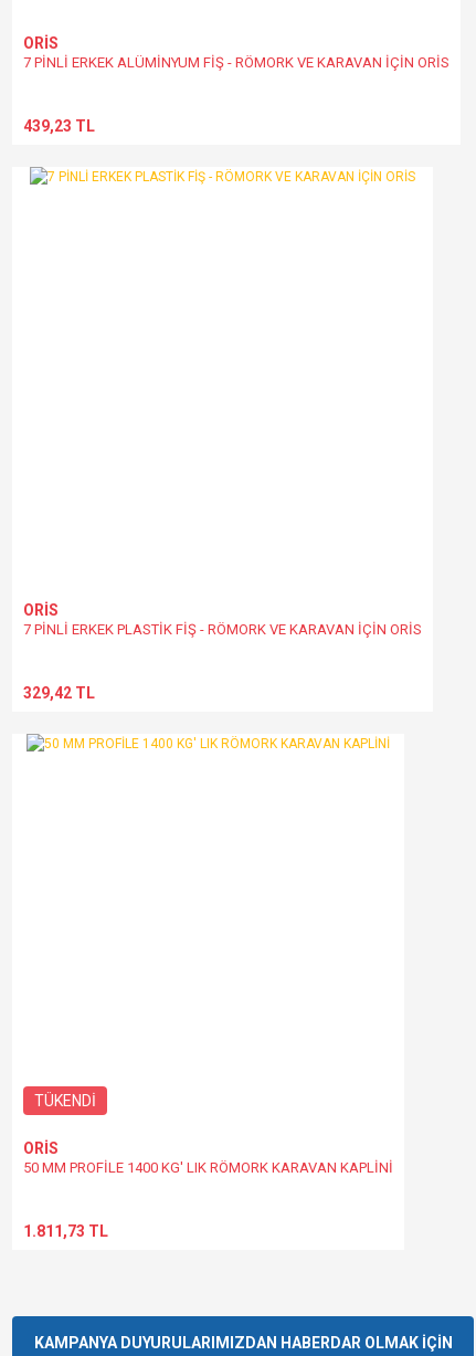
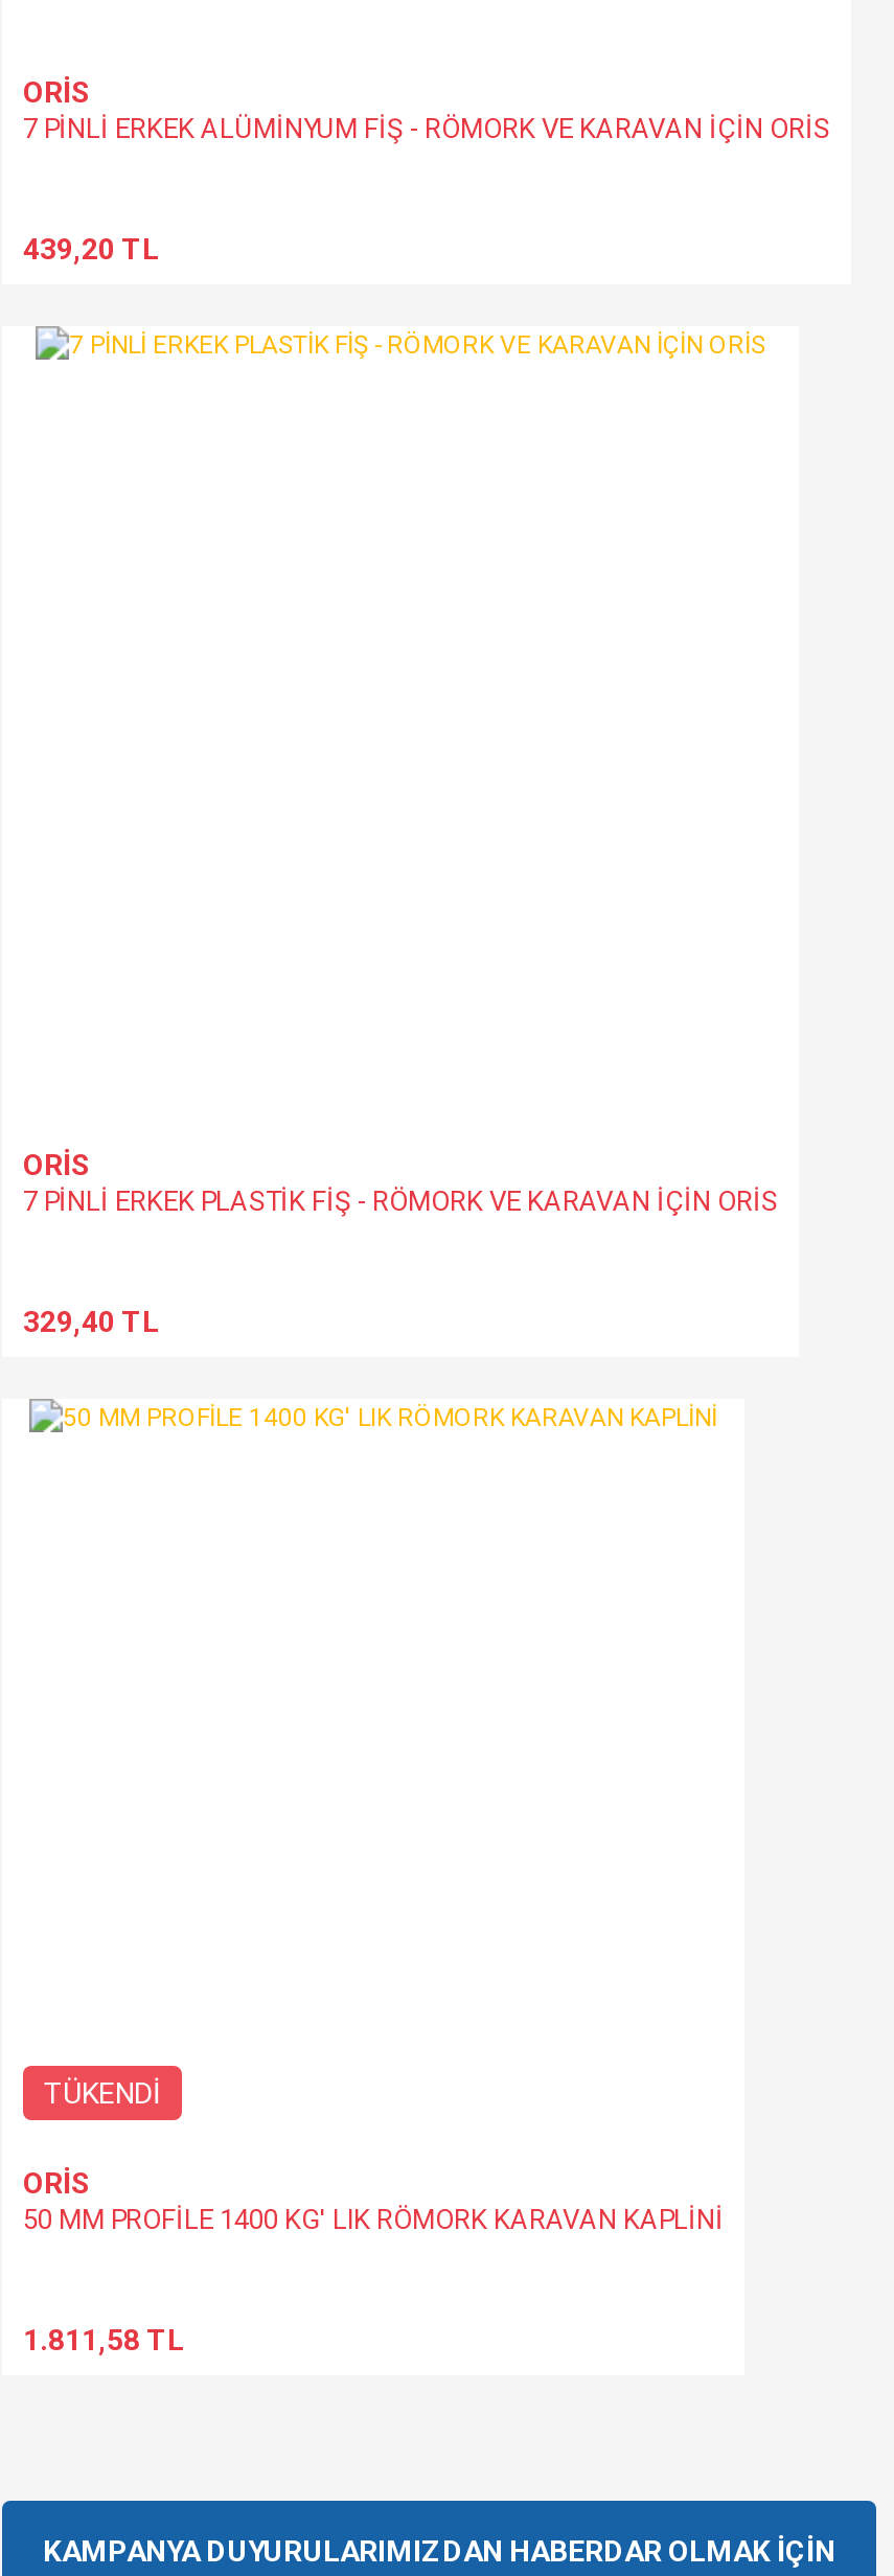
- 439,23 TL
+ 439,20 TL

- 329,42 TL
+ 329,40 TL

- 1.811,73 TL
+ 1.811,58 TL
